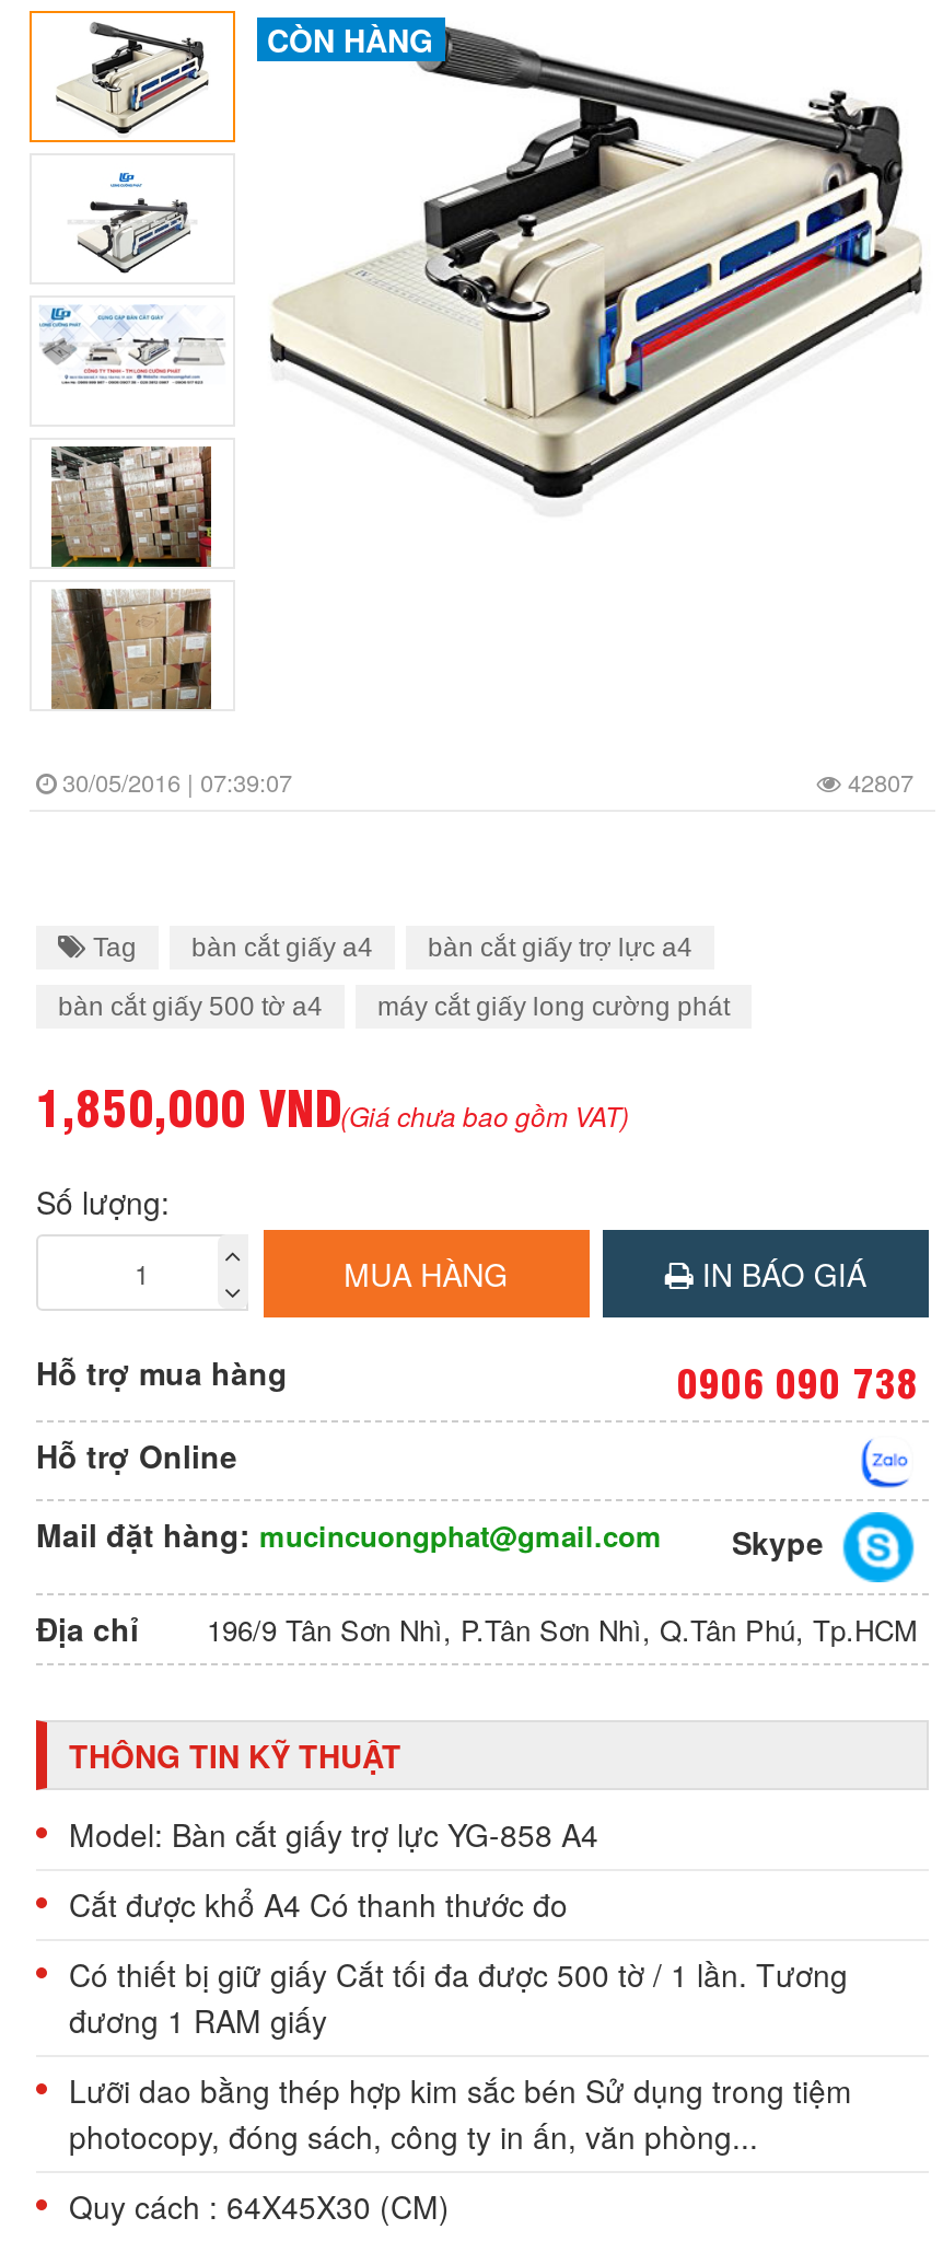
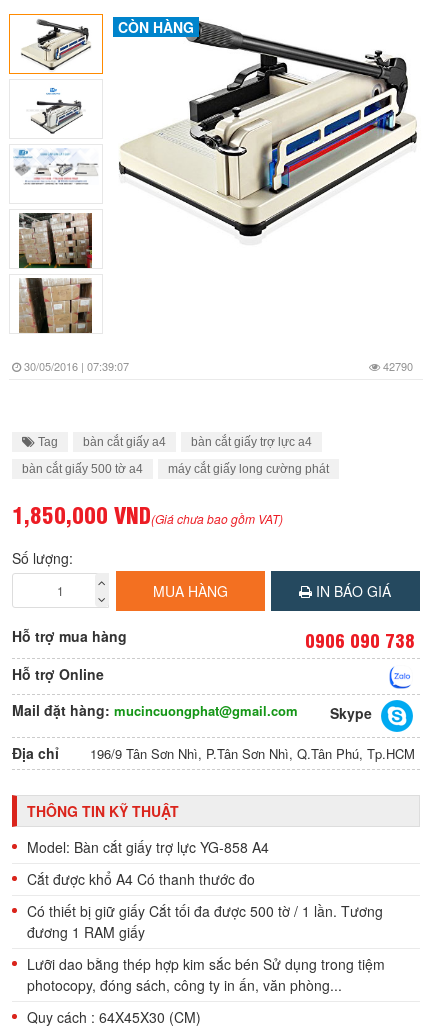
- 42807
+ 42790
